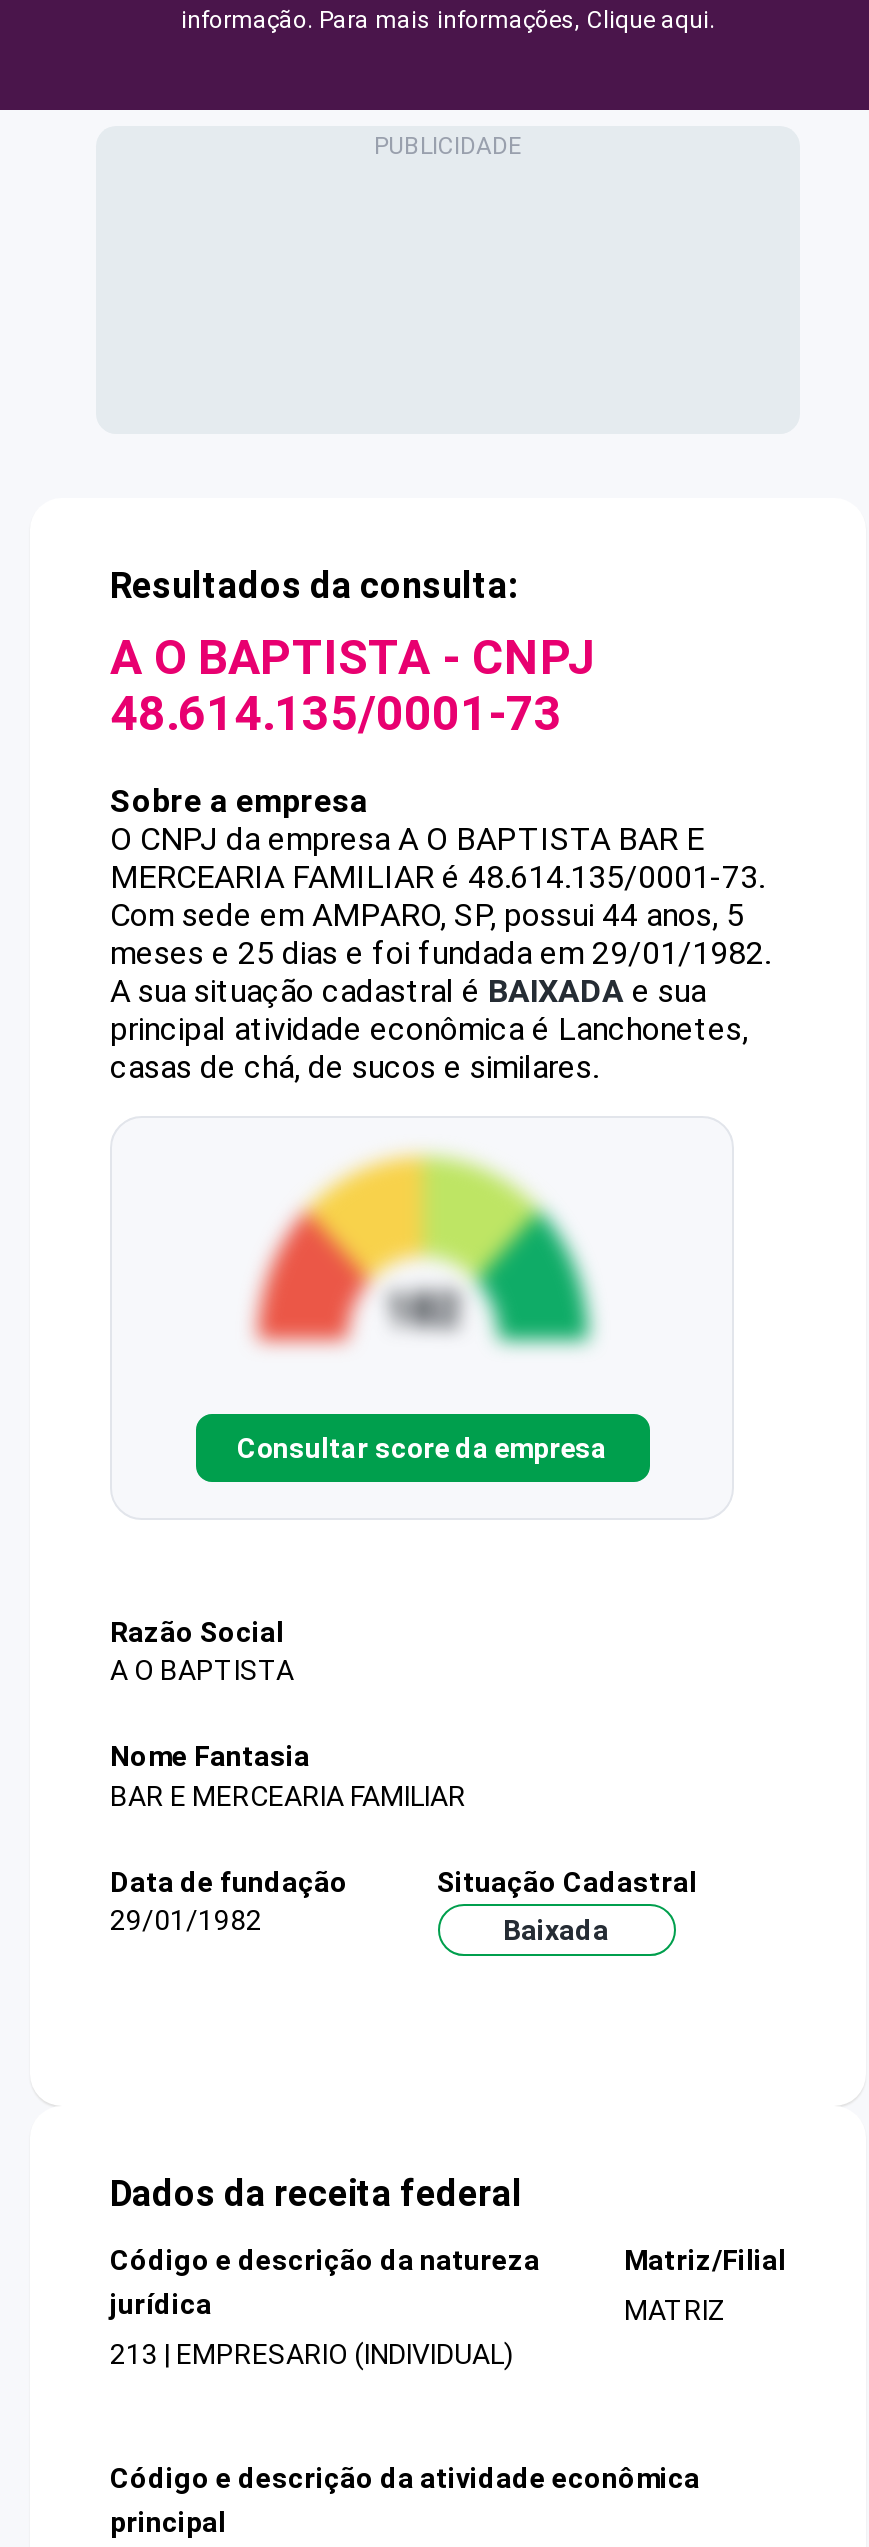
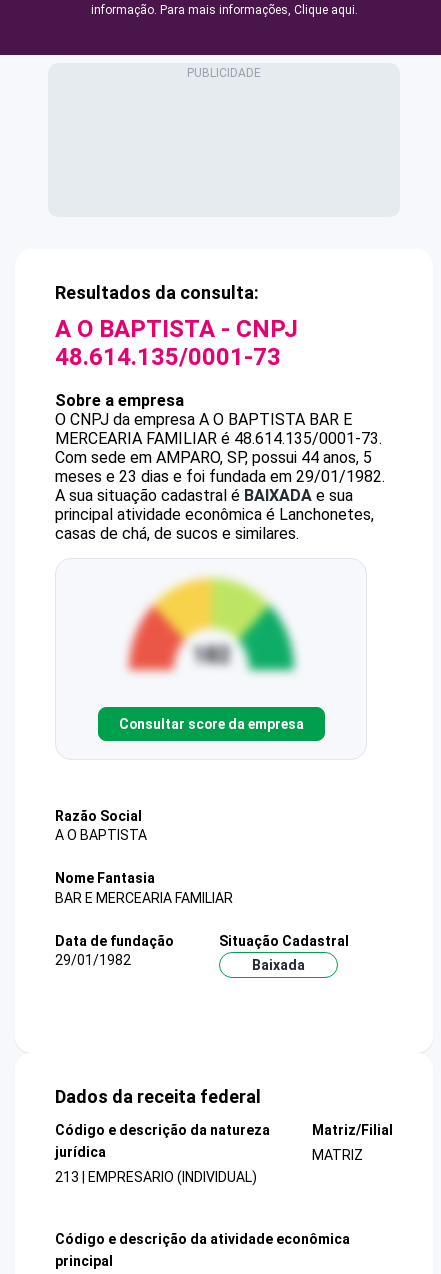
- meses e 25 dias e foi fundada em 29/01/1982.
+ meses e 23 dias e foi fundada em 29/01/1982.
